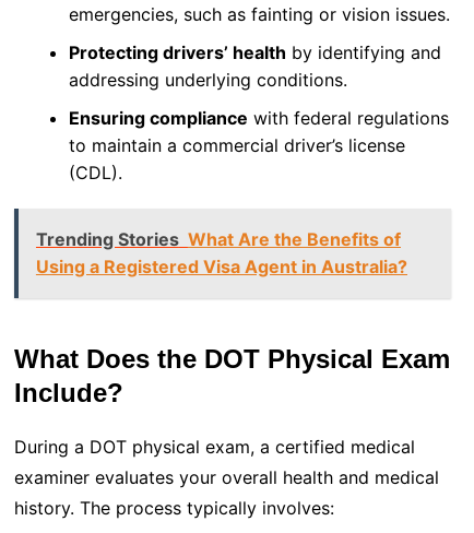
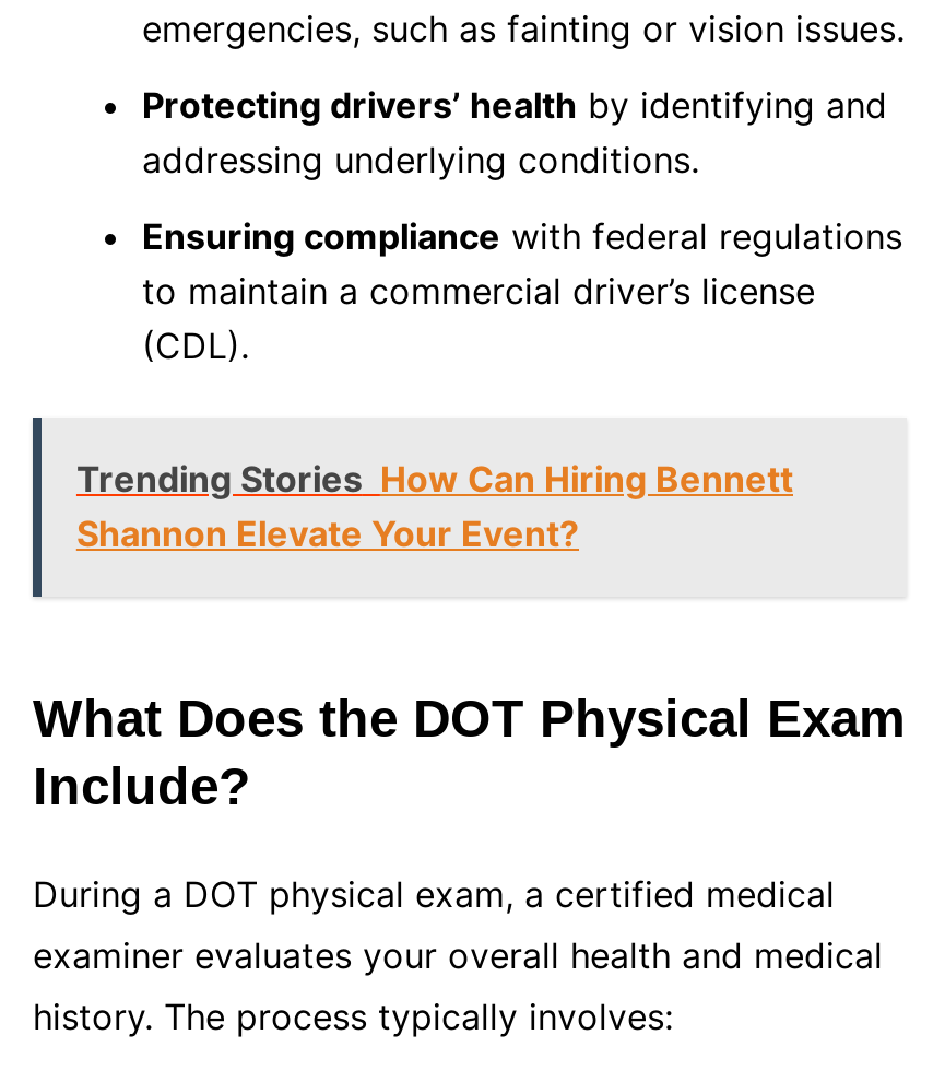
- Trending Stories What Are the Benefits of
- Using a Registered Visa Agent in Australia?
+ Trending Stories How Can Hiring Bennett
+ Shannon Elevate Your Event?
